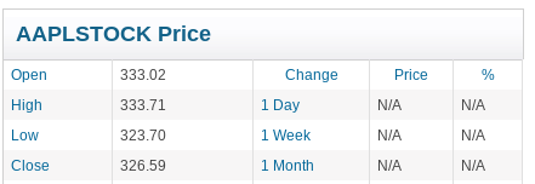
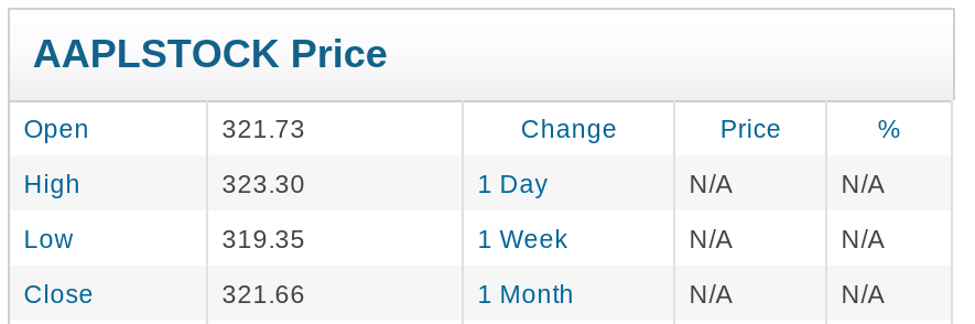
- 333.02
+ 321.73

- 333.71
+ 323.30

- 323.70
+ 319.35

- 326.59
+ 321.66
